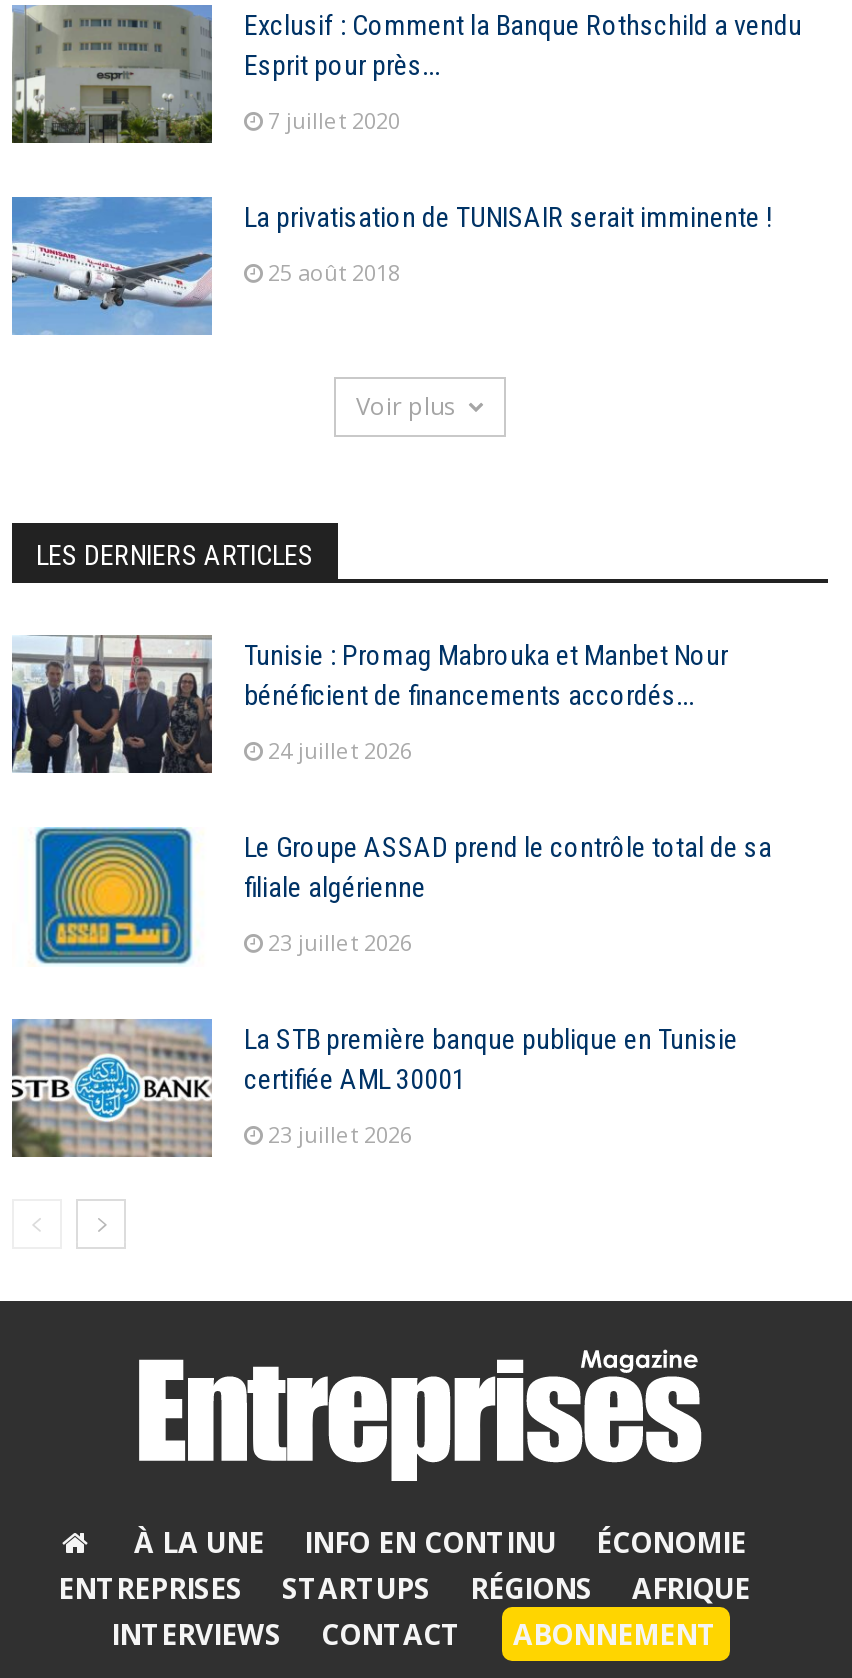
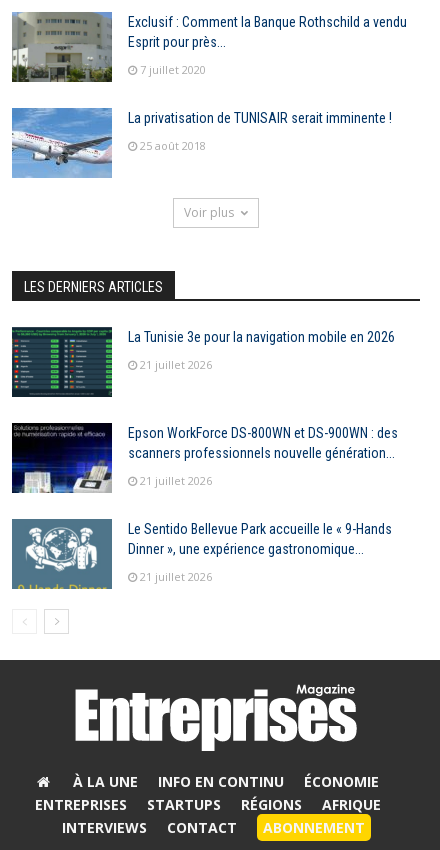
- [image]
- Tunisie : Promag Mabrouka et Manbet Nour
- bénéficient de financements accordés...
+ [image]
+ La Tunisie 3e pour la navigation mobile en 2026

- 24 juillet 2026
+ 21 juillet 2026

- [image]
- Le Groupe ASSAD prend le contrôle total de sa
- filiale algérienne
+ [image]
+ Epson WorkForce DS-800WN et DS-900WN : des
+ scanners professionnels nouvelle génération...

- 23 juillet 2026
+ 21 juillet 2026

- [image]
- La STB première banque publique en Tunisie
- certifiée AML 30001
+ [image]
+ Le Sentido Bellevue Park accueille le « 9-Hands
+ Dinner », une expérience gastronomique...

- 23 juillet 2026
+ 21 juillet 2026
